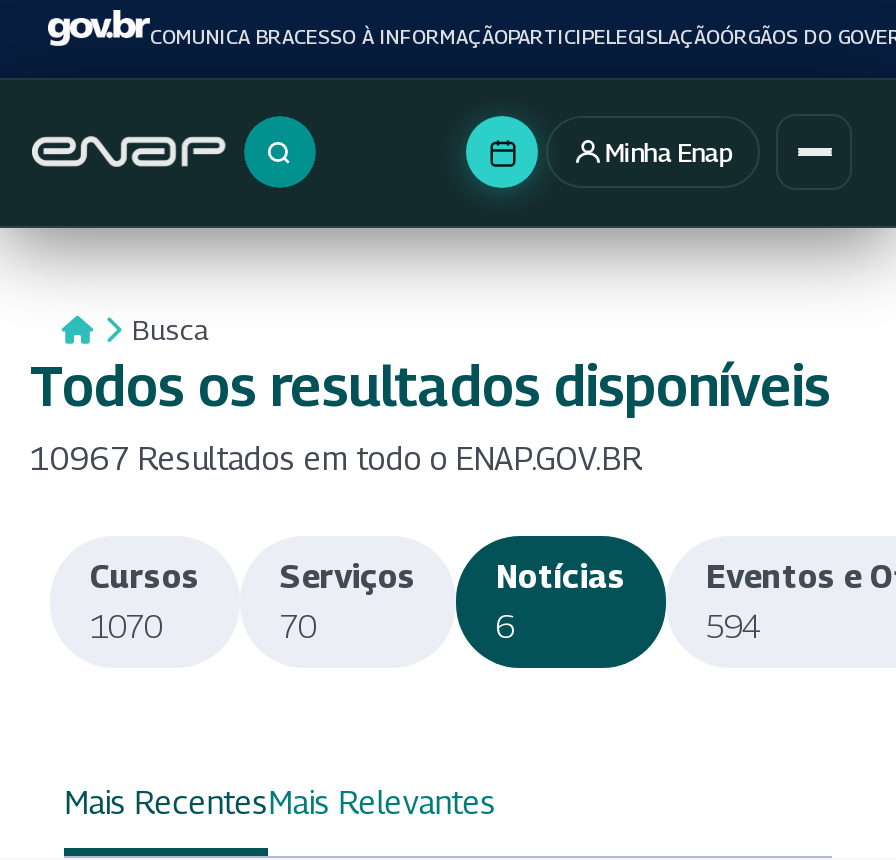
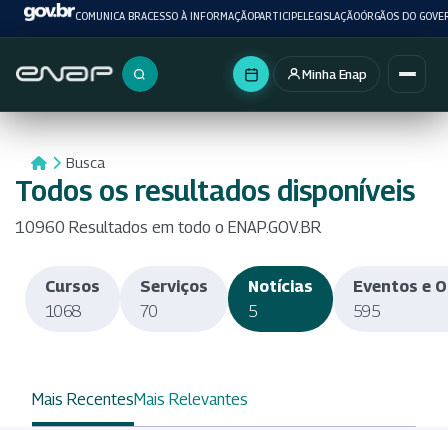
- 10967 Resultados em todo o ENAP.GOV.BR
+ 10960 Resultados em todo o ENAP.GOV.BR

- 1070
+ 1068

- 6
+ 5

- 594
+ 595
